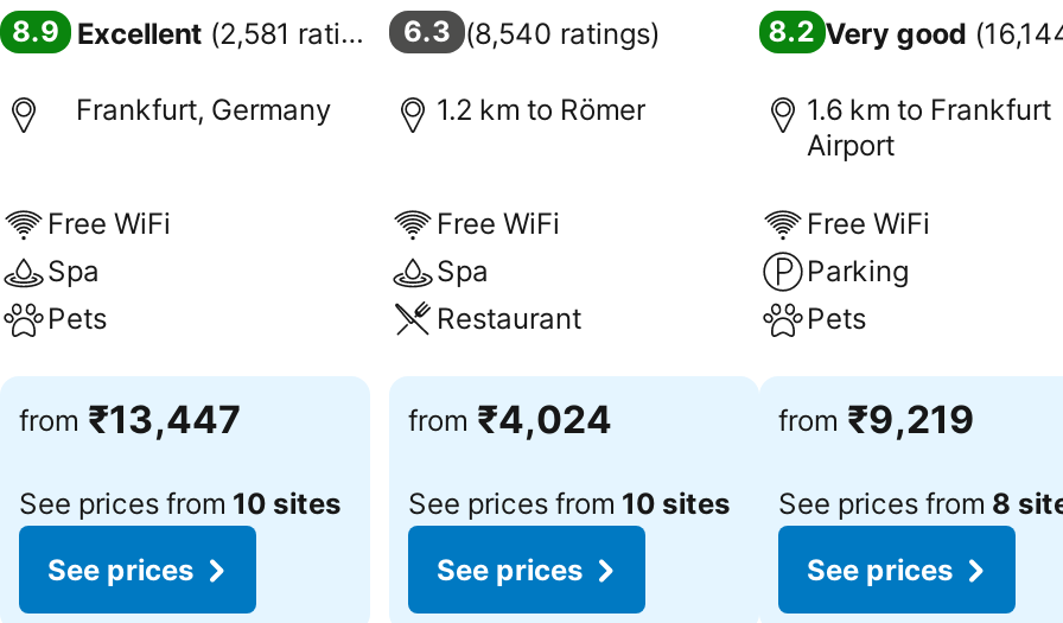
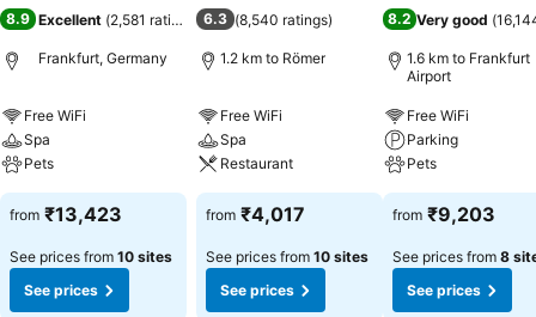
- from ₹13,447
+ from ₹13,423

- from ₹4,024
+ from ₹4,017

- from ₹9,219
+ from ₹9,203
